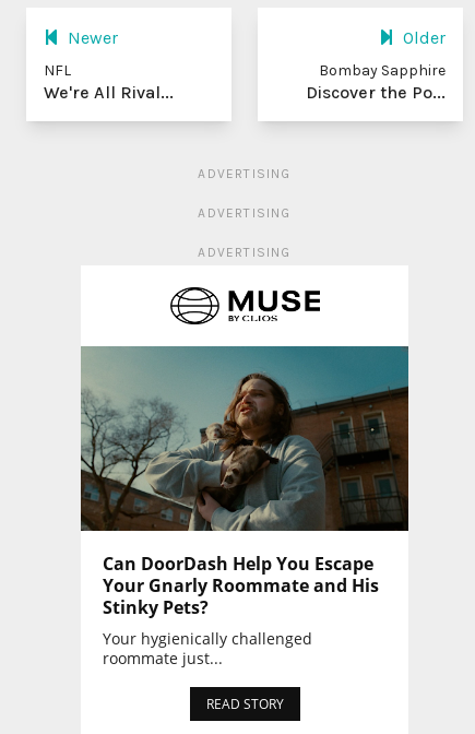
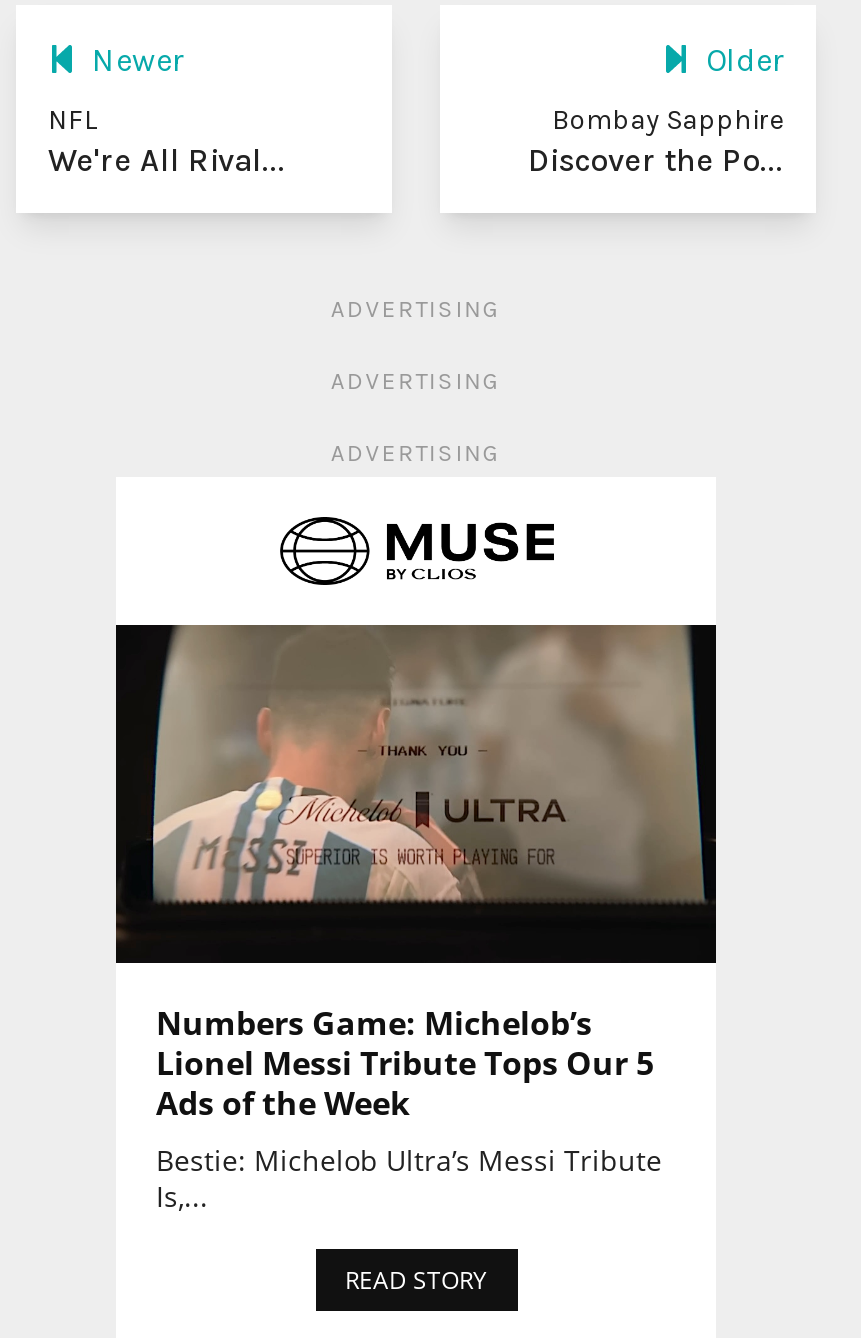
- [image]
- Can DoorDash Help You Escape
- Your Gnarly Roommate and His
- Stinky Pets?
- Your hygienically challenged
- roommate just...
+ [image]
+ Numbers Game: Michelob’s
+ Lionel Messi Tribute Tops Our 5
+ Ads of the Week
+ Bestie: Michelob Ultra’s Messi Tribute
+ Is,...
